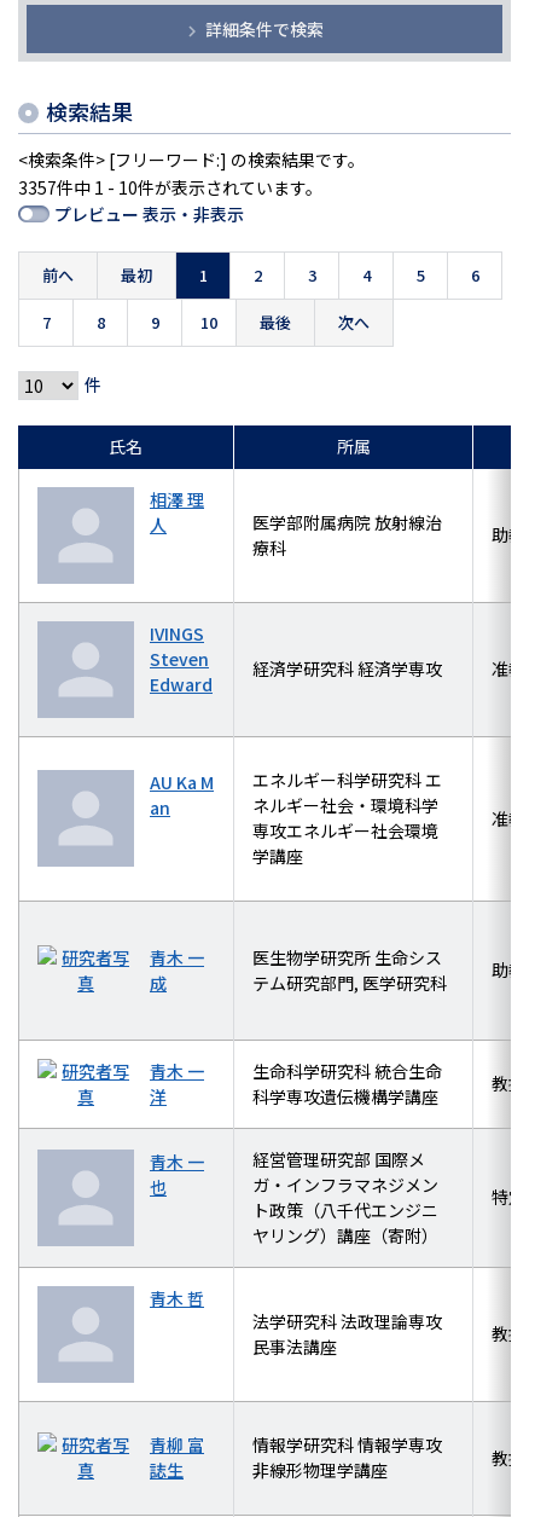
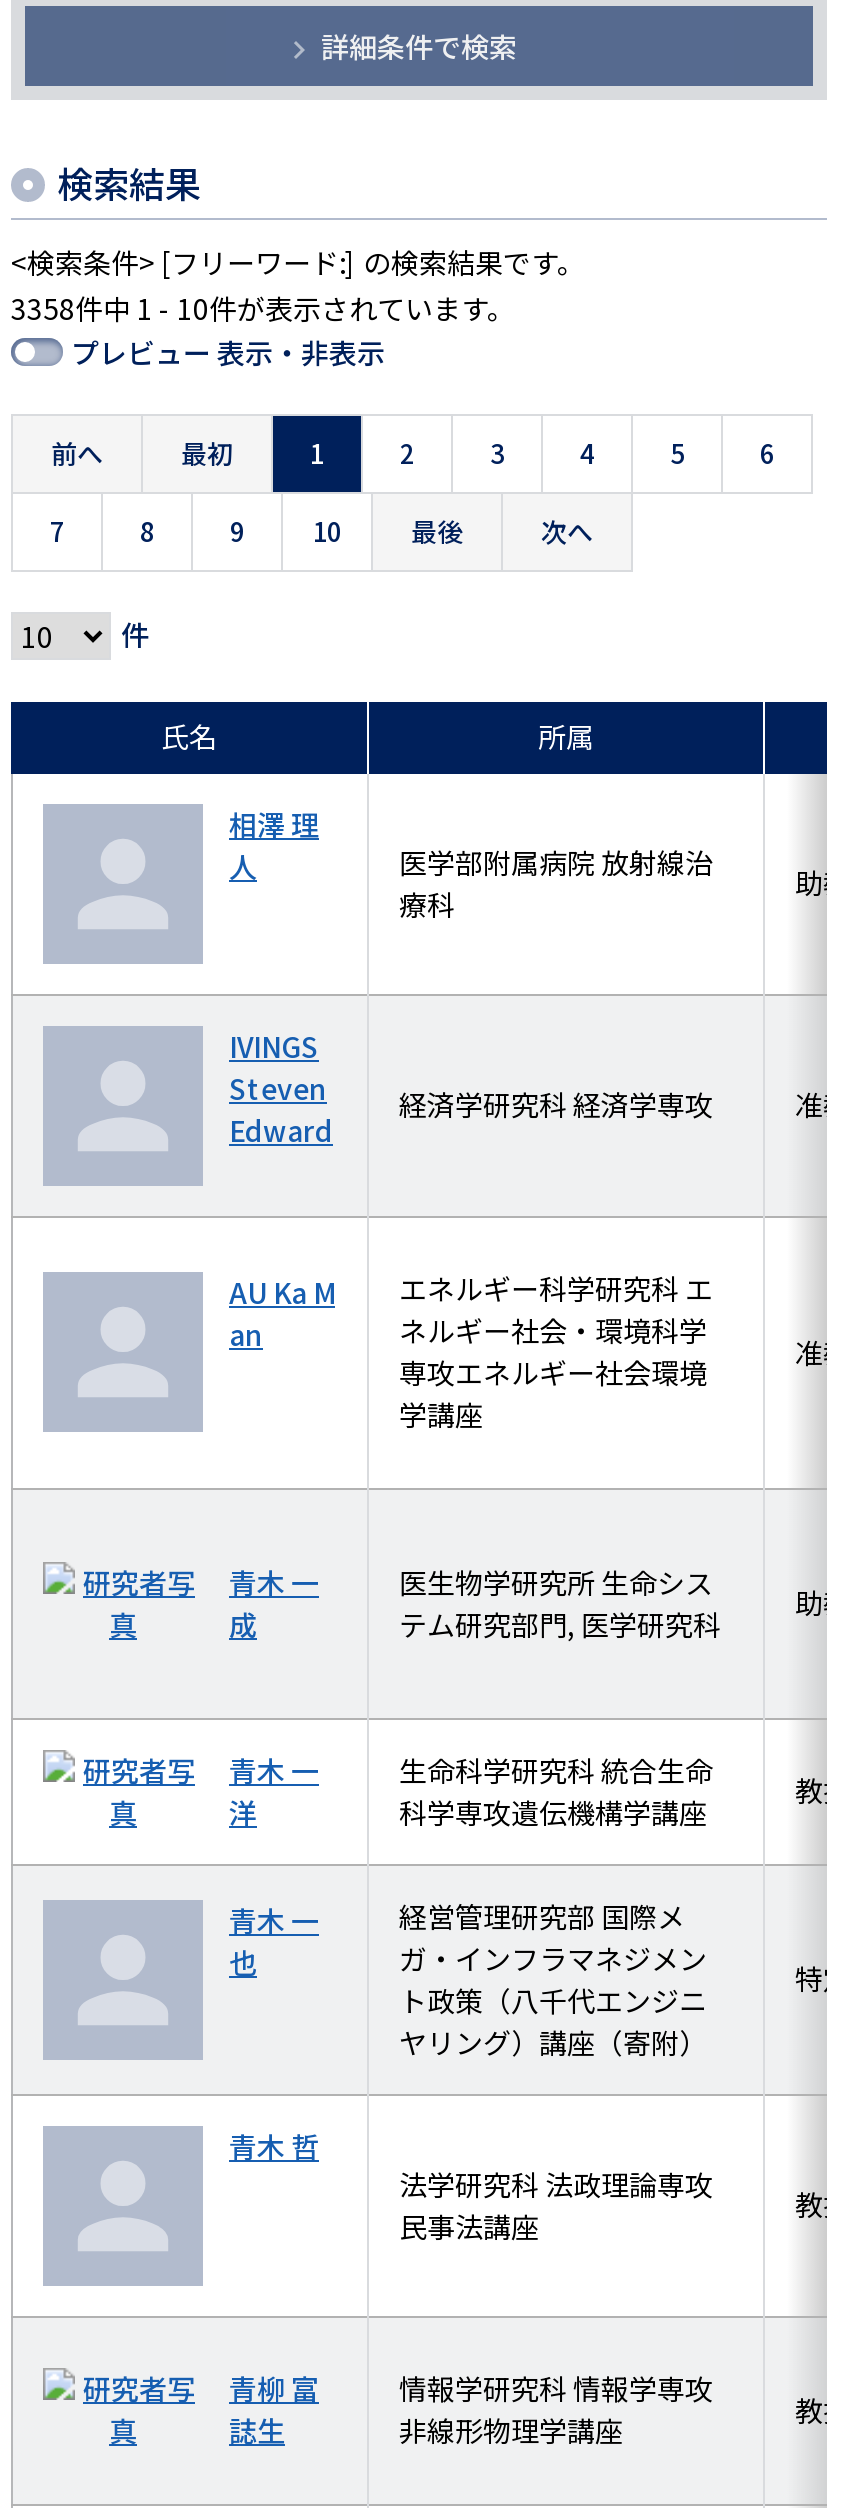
- 3357件中 1 - 10件が表示されています。
+ 3358件中 1 - 10件が表示されています。
